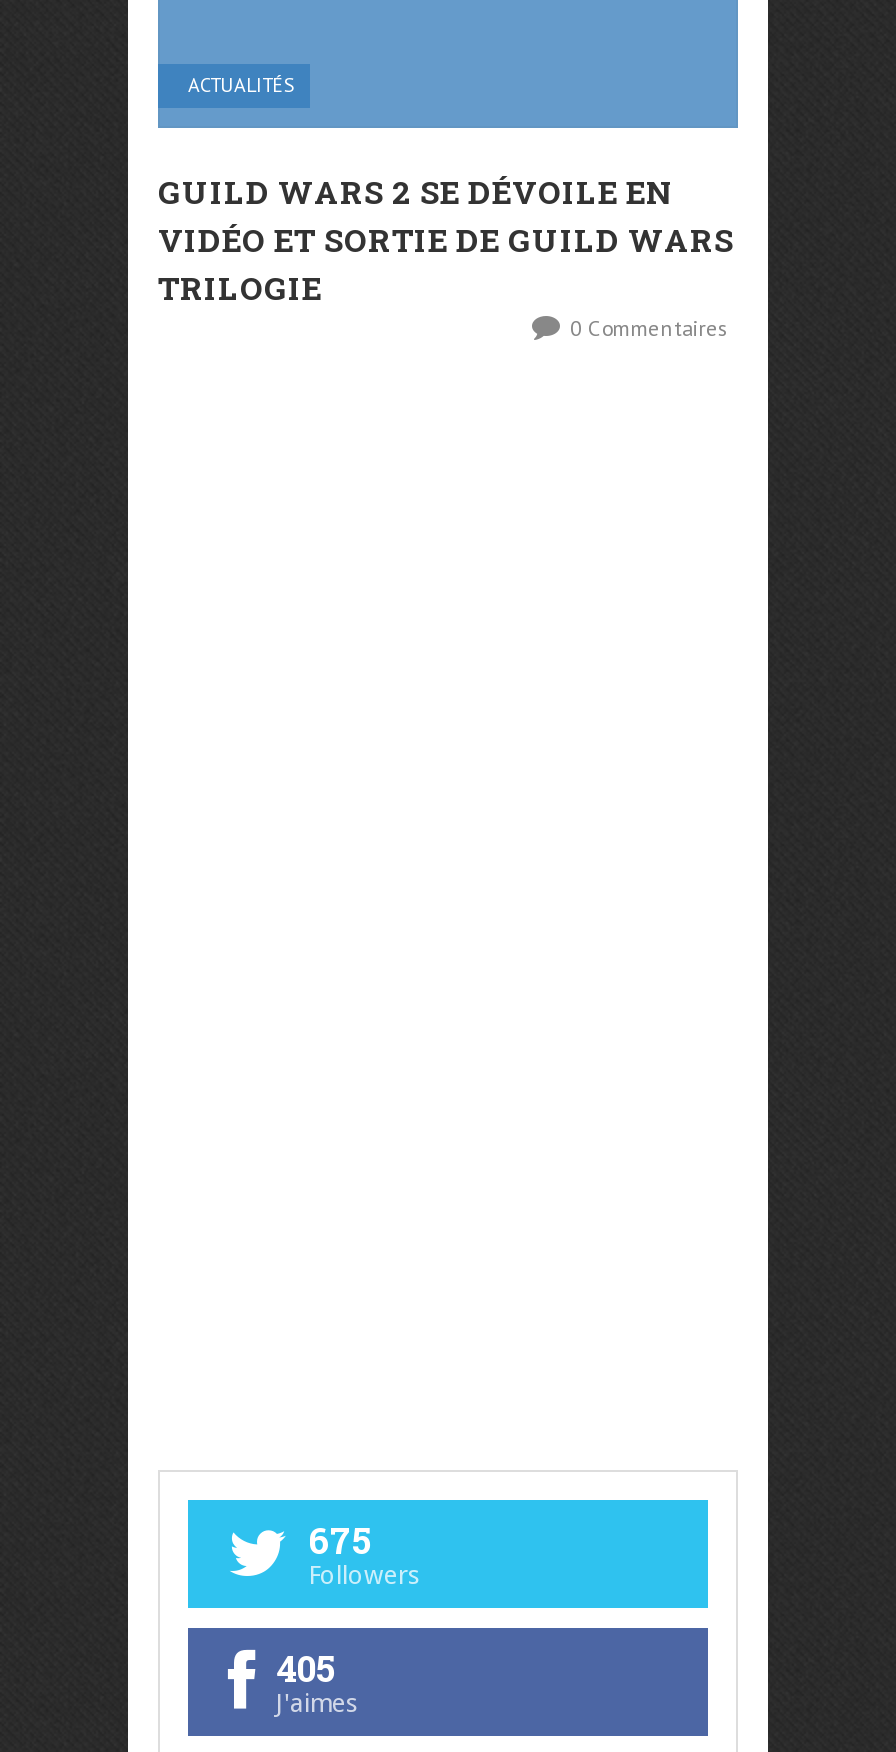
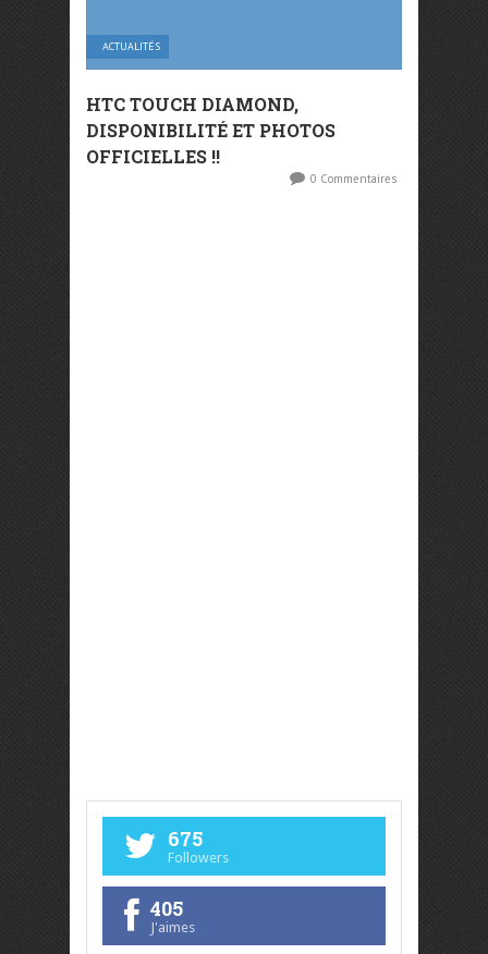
- GUILD WARS 2 SE DÉVOILE EN
- VIDÉO ET SORTIE DE GUILD WARS
- TRILOGIE
+ HTC TOUCH DIAMOND,
+ DISPONIBILITÉ ET PHOTOS
+ OFFICIELLES !!
